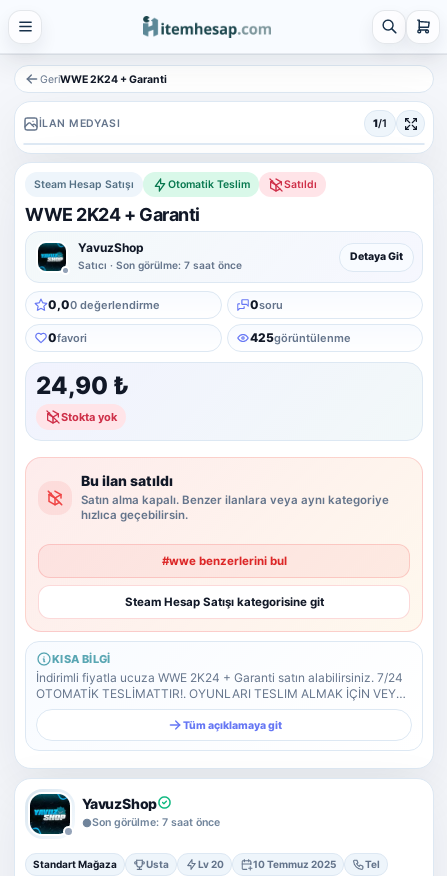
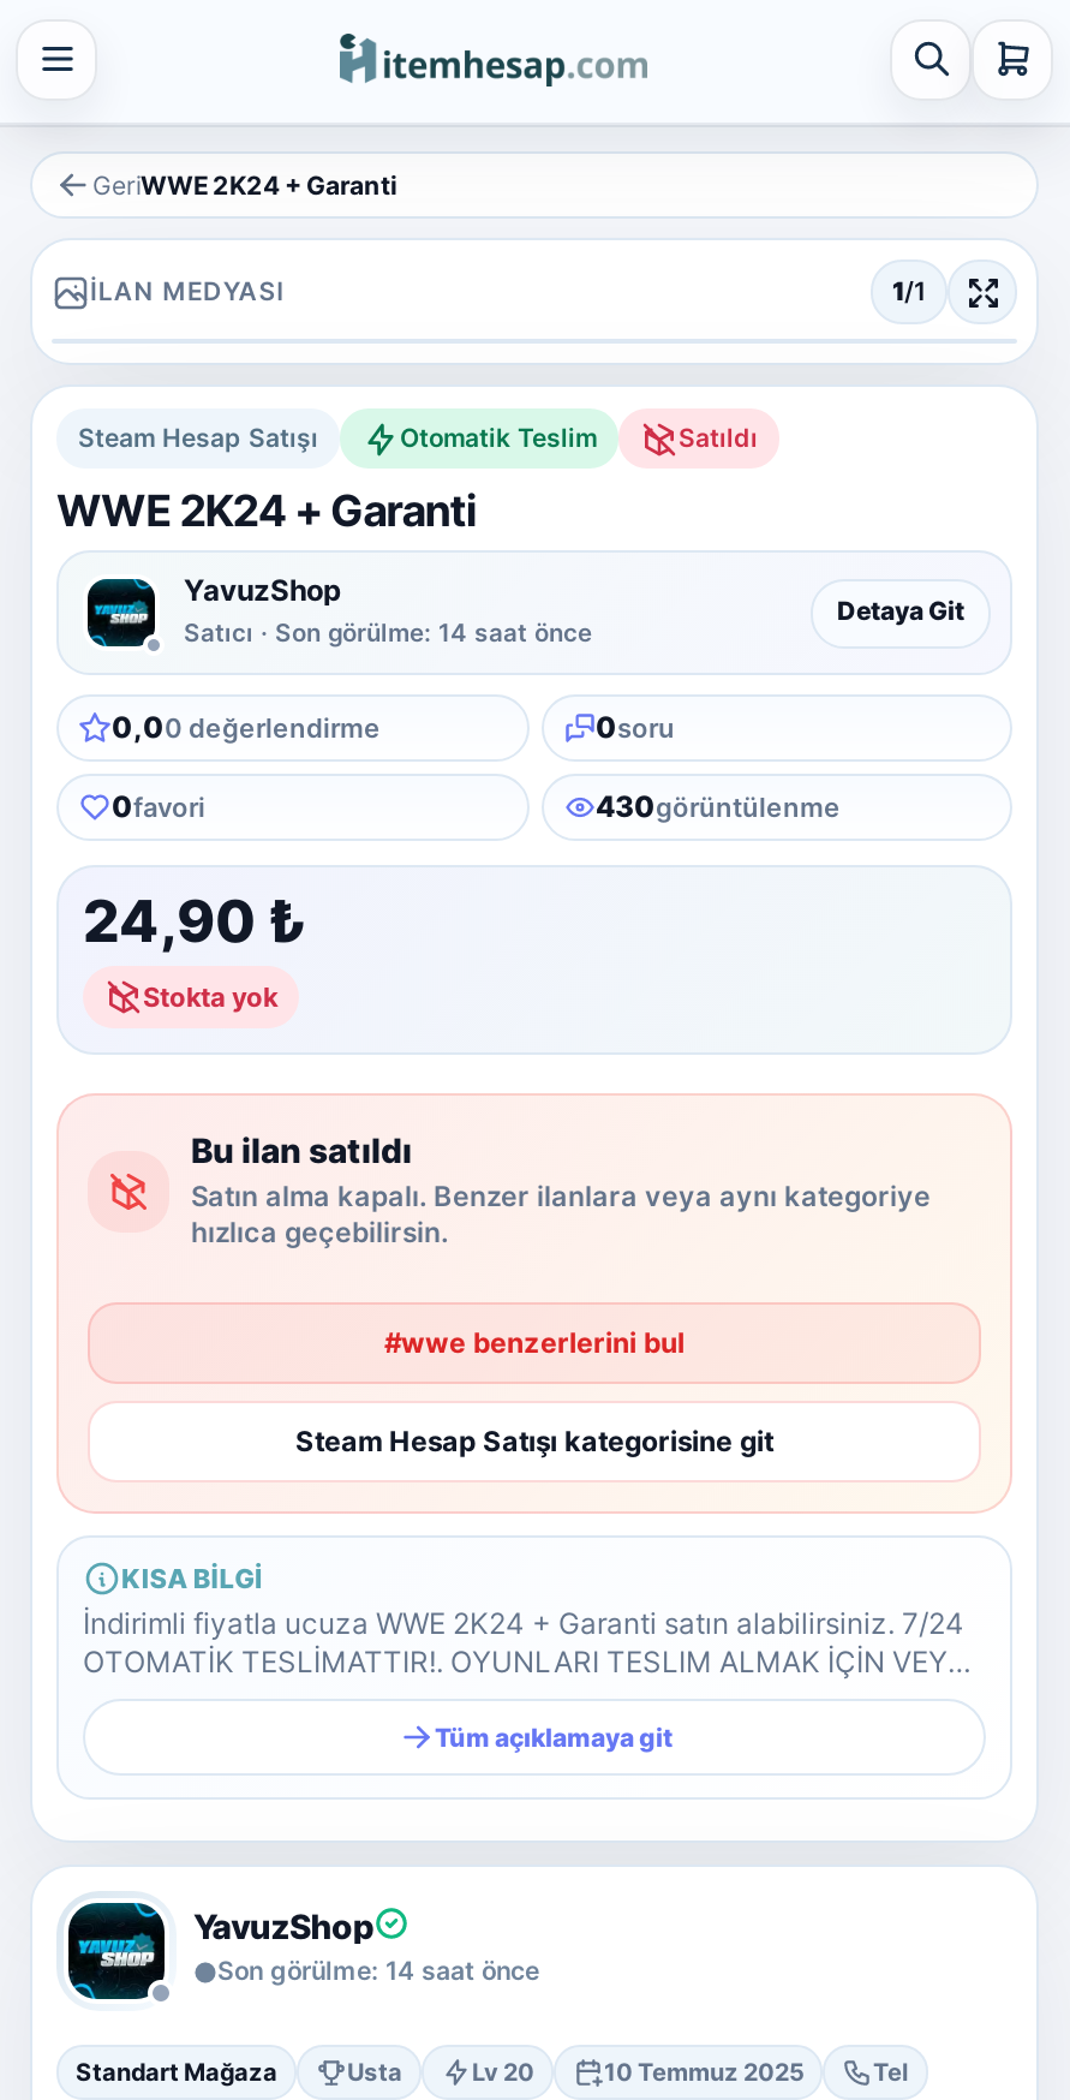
- Satıcı · Son görülme: 7 saat önce
+ Satıcı · Son görülme: 14 saat önce

- 425görüntülenme
+ 430görüntülenme

- Son görülme: 7 saat önce
+ Son görülme: 14 saat önce
